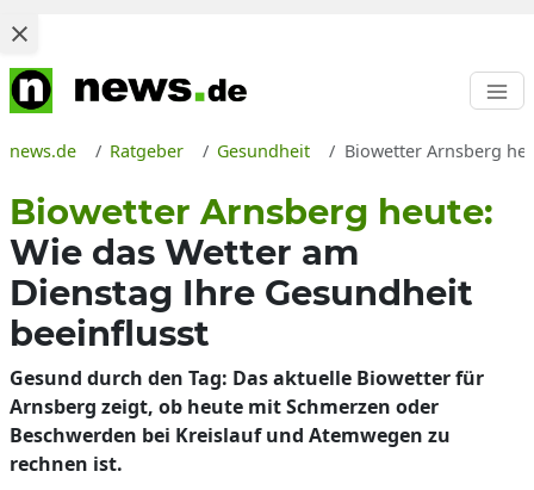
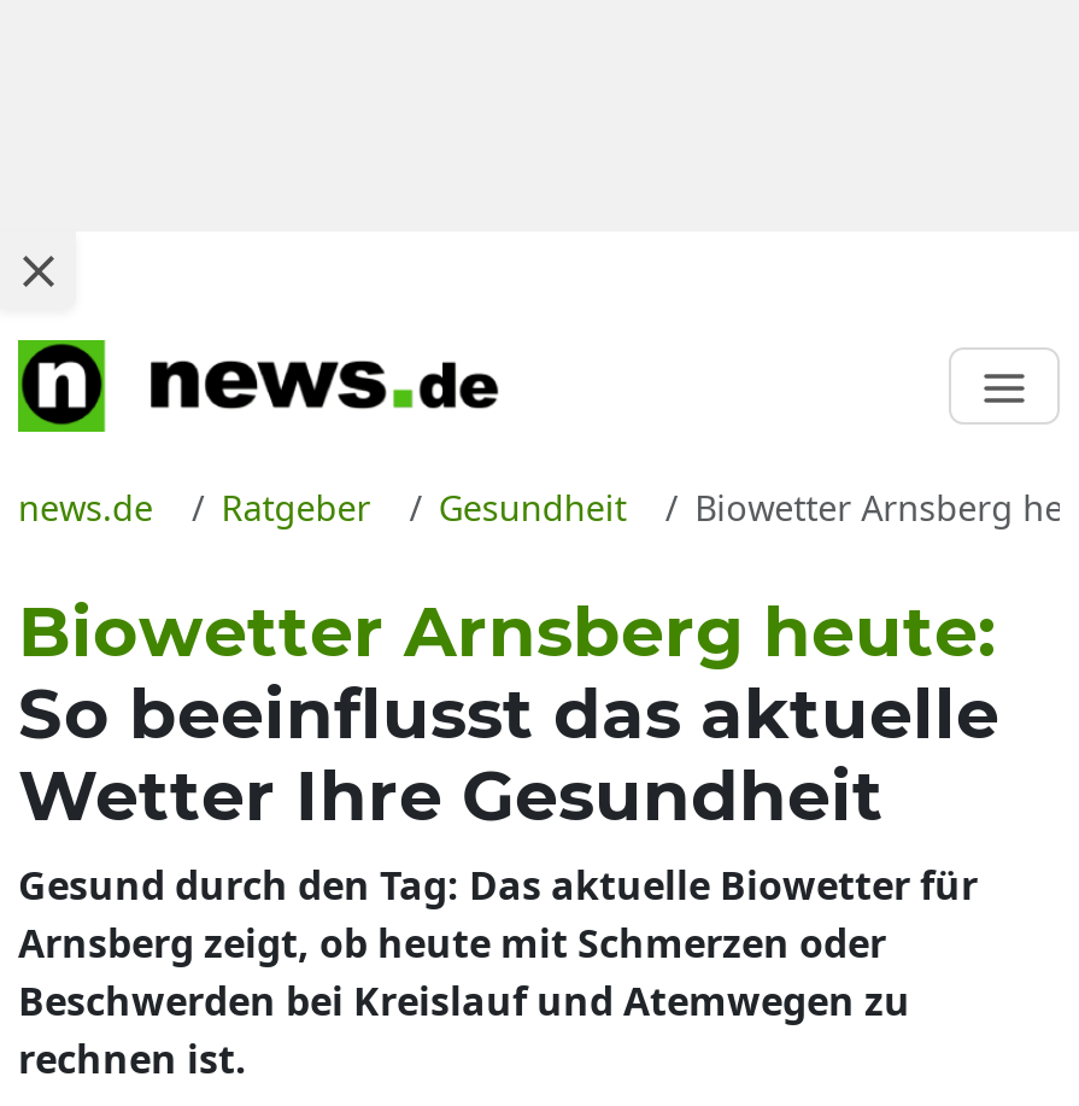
- Wie das Wetter am
- Dienstag Ihre Gesundheit
- beeinflusst
+ So beeinflusst das aktuelle
+ Wetter Ihre Gesundheit
